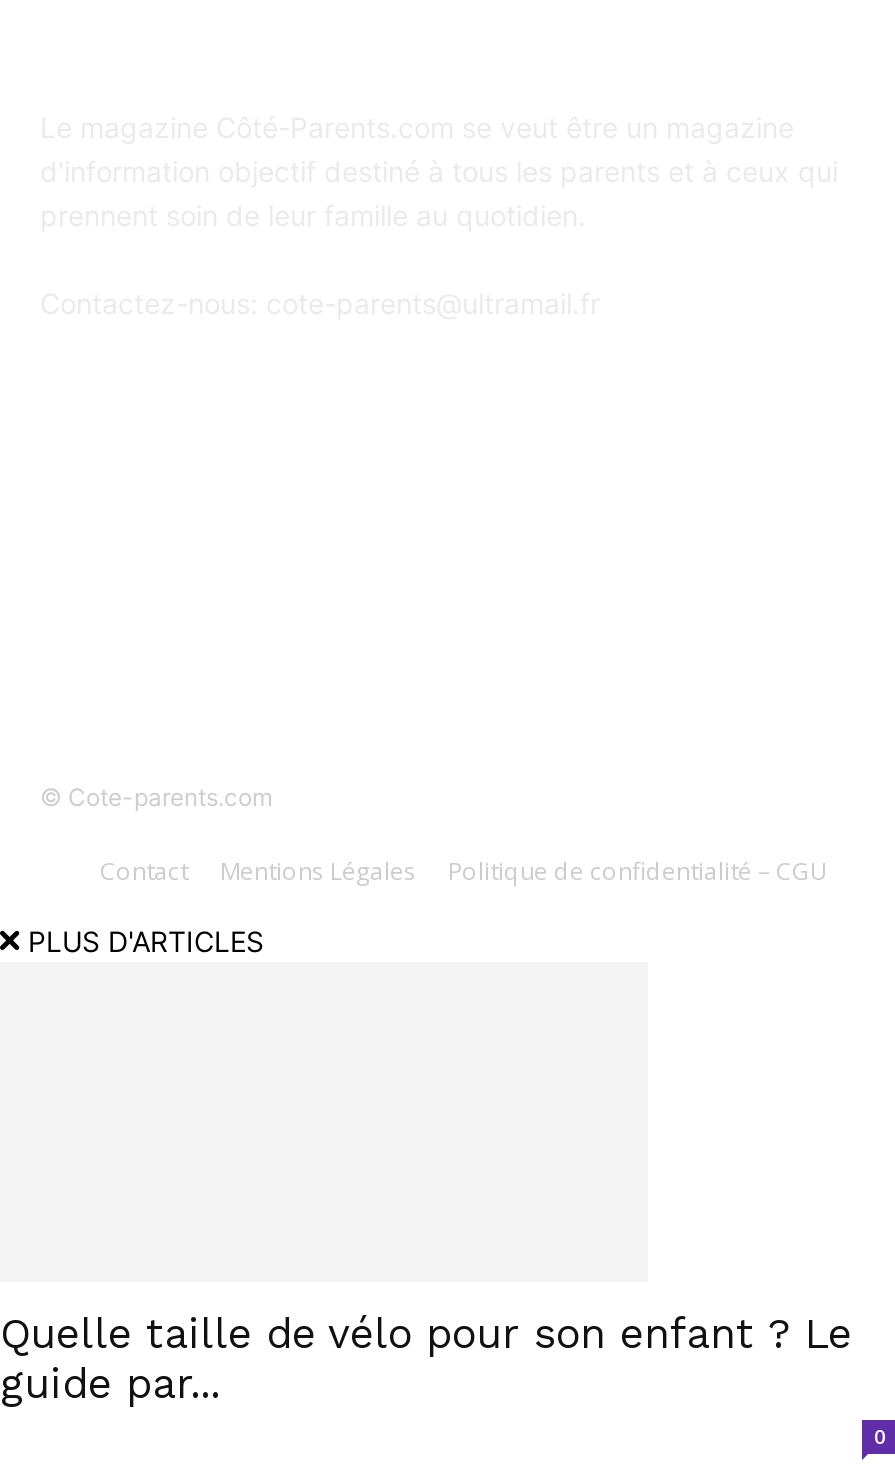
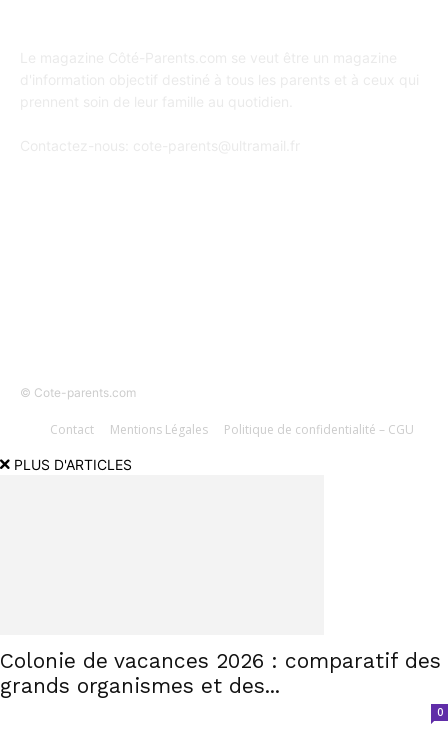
- Quelle taille de vélo pour son enfant ? Le
- guide par...
+ Colonie de vacances 2026 : comparatif des
+ grands organismes et des...
